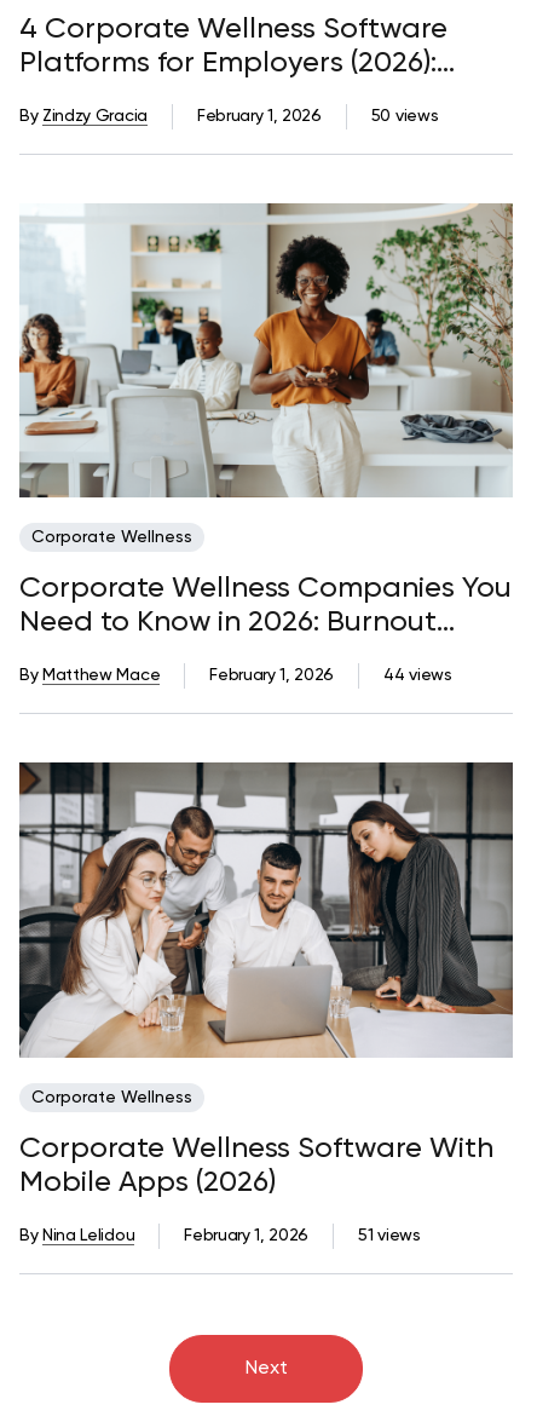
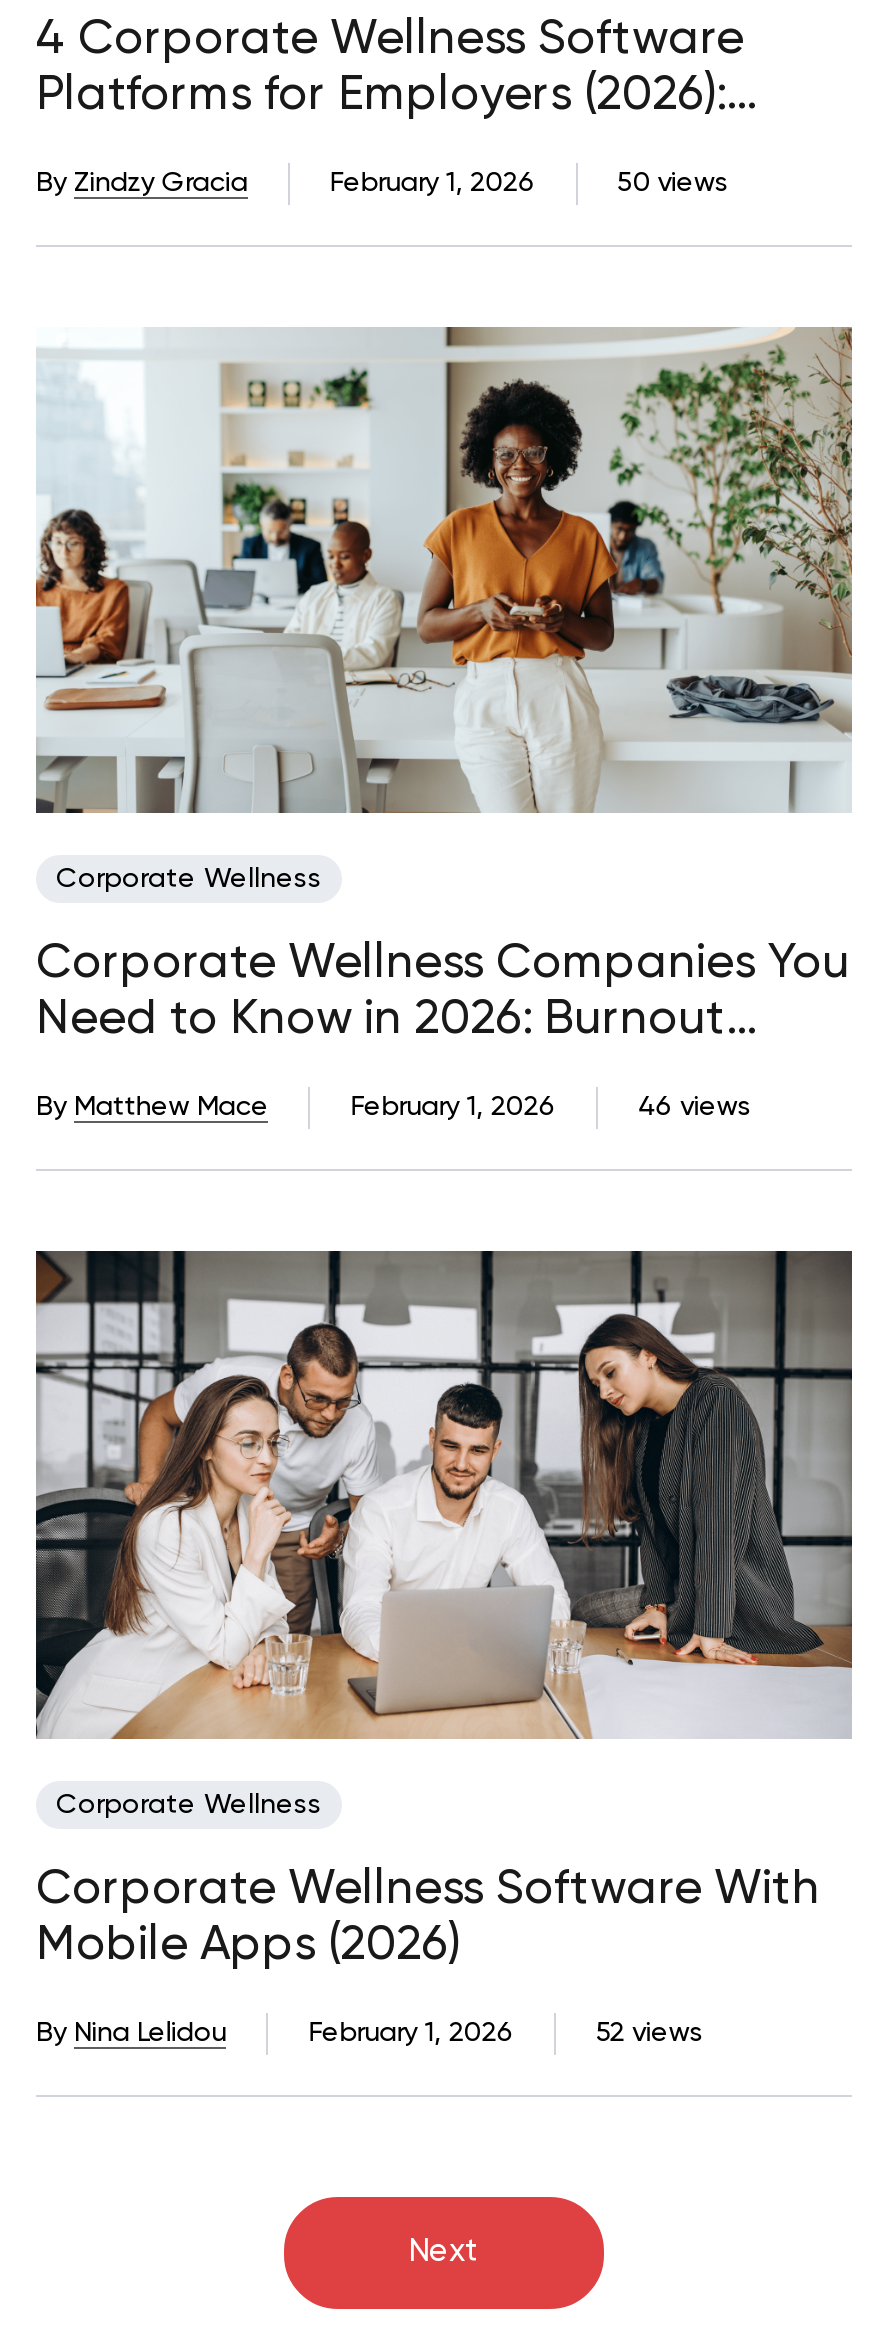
- 44 views
+ 46 views

- 51 views
+ 52 views
